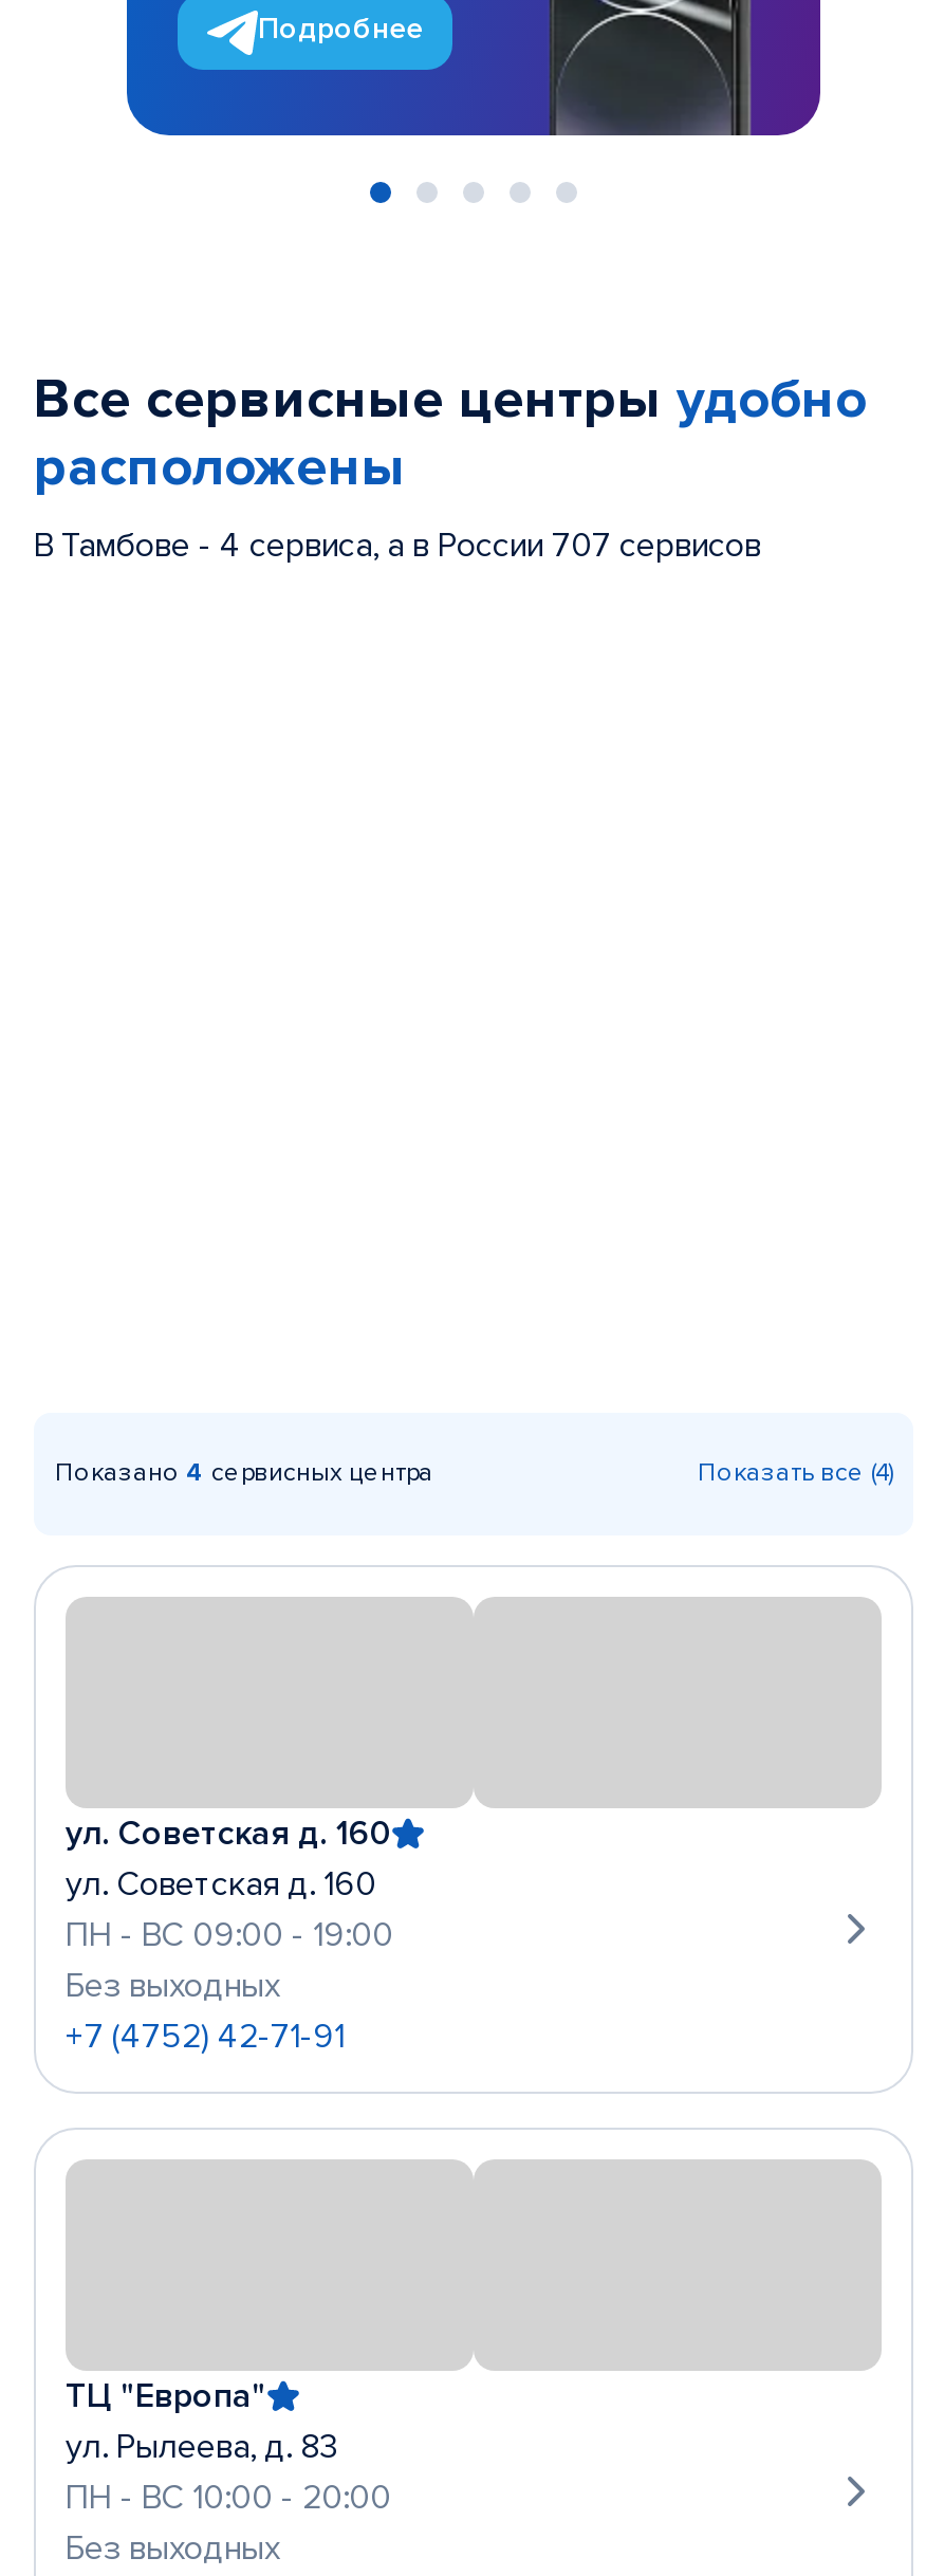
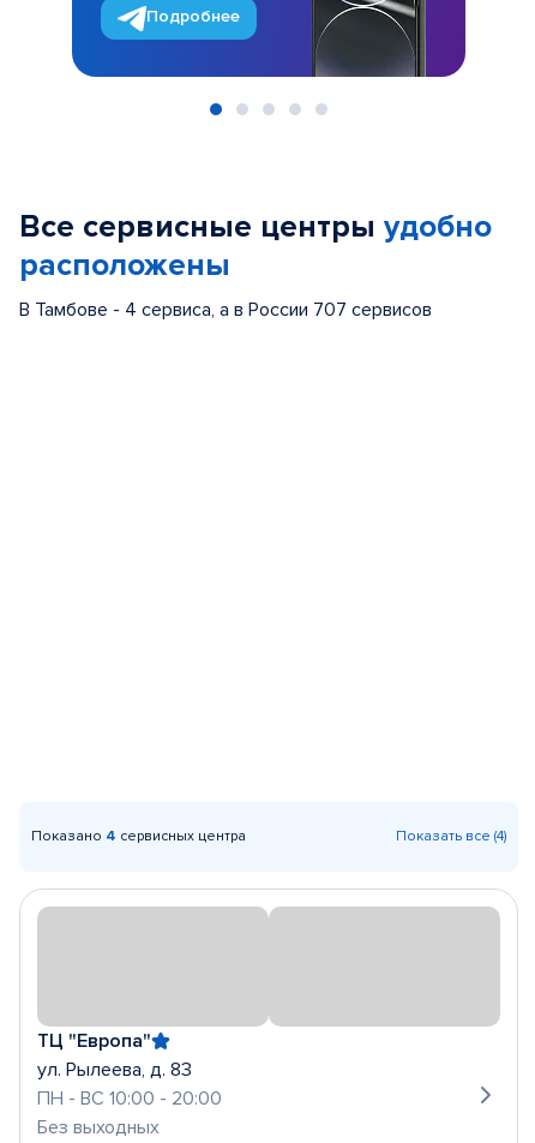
- ул. Советская д. 160
- ул. Советская д. 160
- ПН - ВС 09:00 - 19:00
- Без выходных
- +7 (4752) 42-71-91
